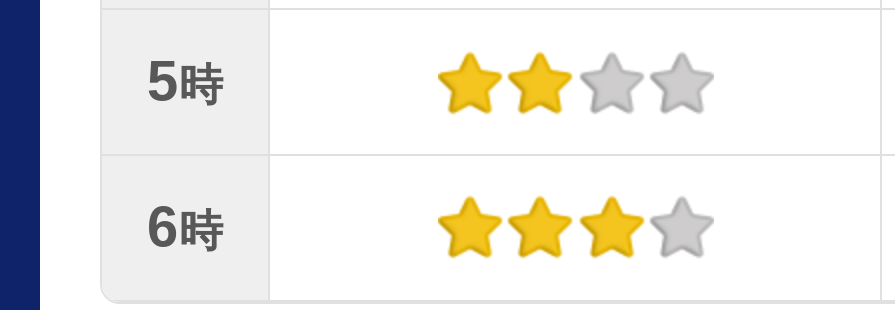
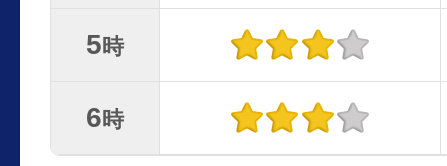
- [image]
+ [image]

- [image]
+ [image]
